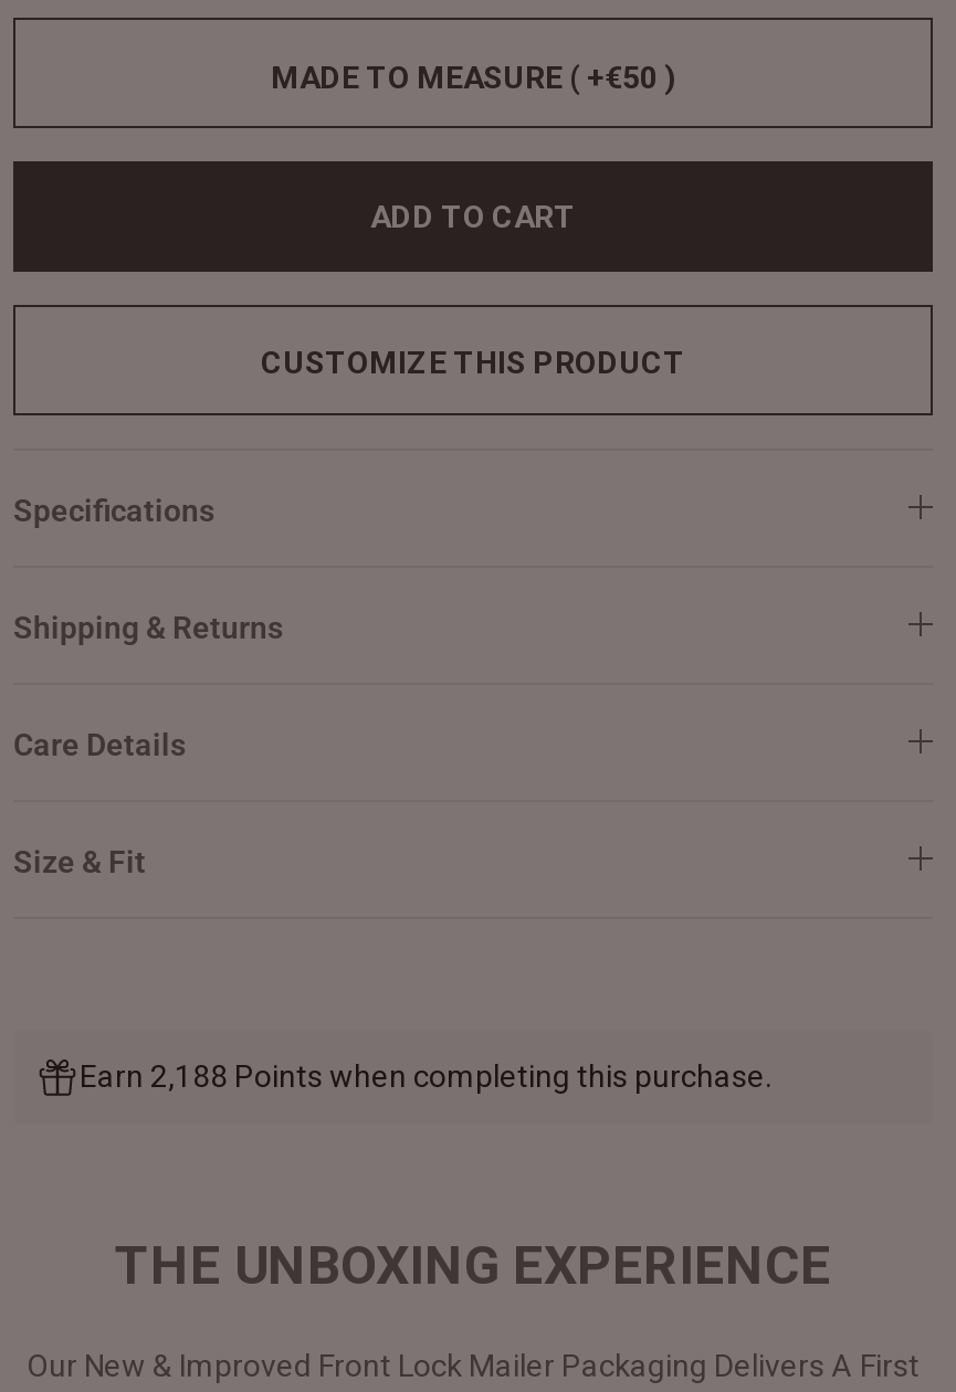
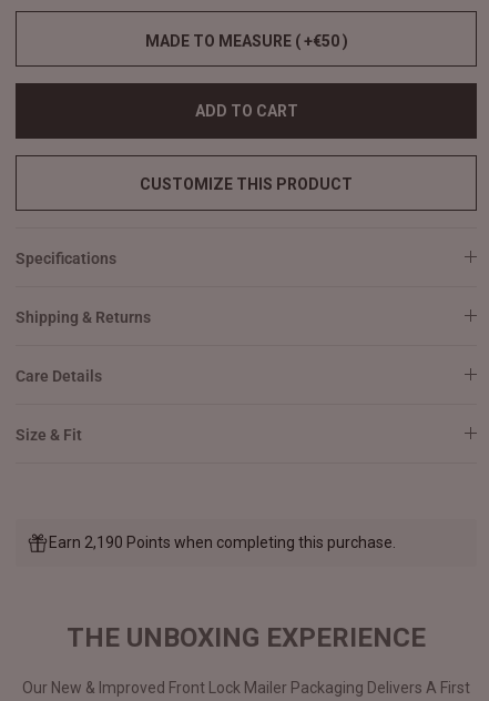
- Earn 2,188 Points when completing this purchase.
+ Earn 2,190 Points when completing this purchase.
